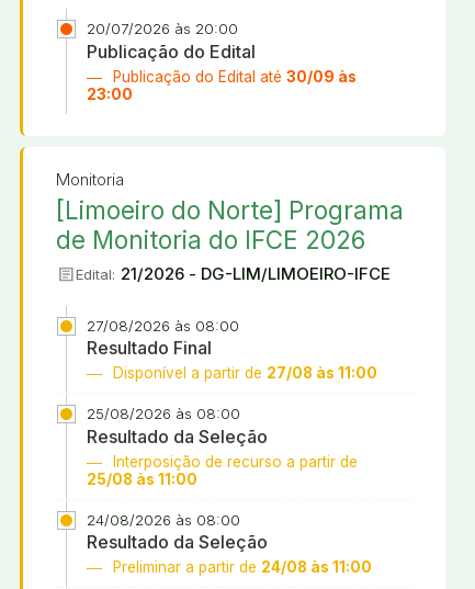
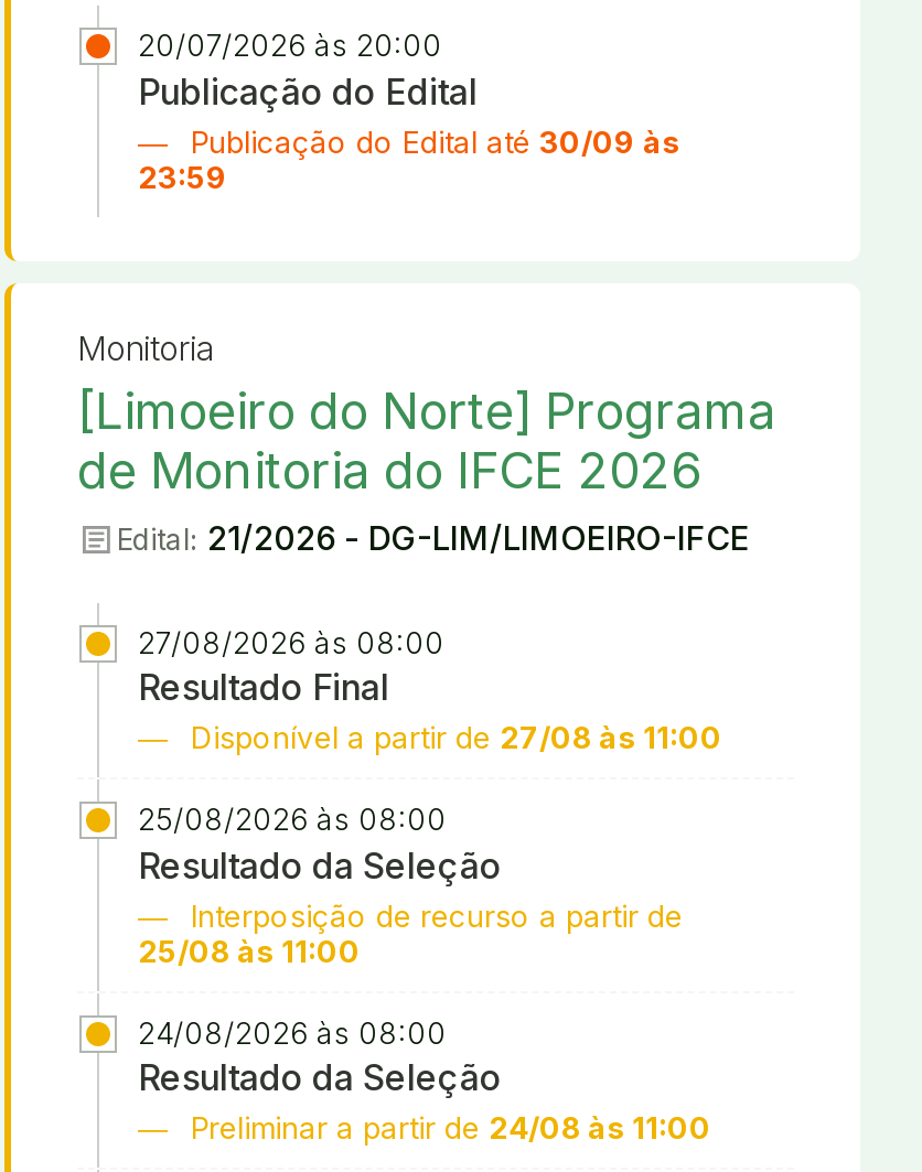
- 23:00
+ 23:59
